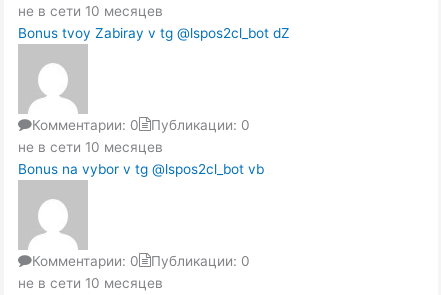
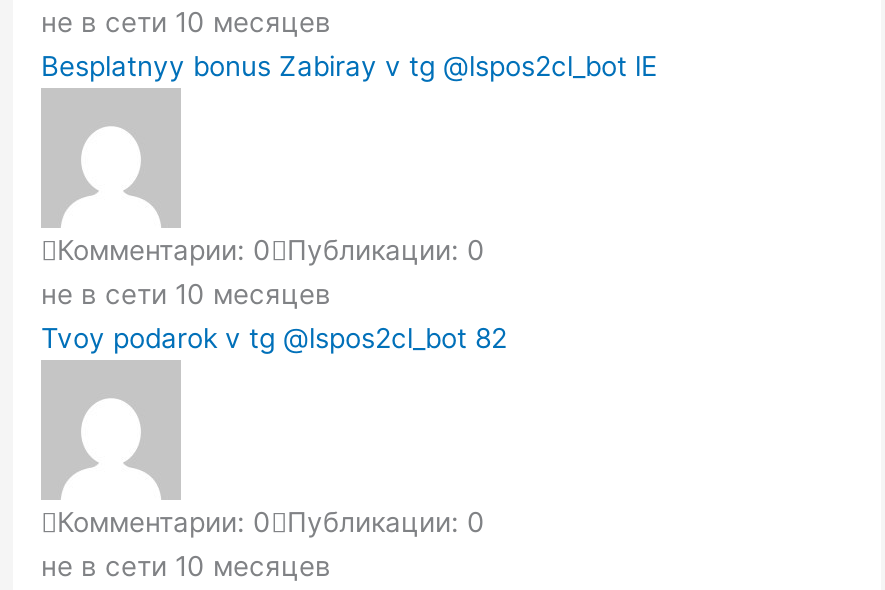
- Bonus tvoy Zabiray v tg @lspos2cl_bot dZ
+ Besplatnyy bonus Zabiray v tg @lspos2cl_bot lE

- Bonus na vybor v tg @lspos2cl_bot vb
+ Tvoy podarok v tg @lspos2cl_bot 82
